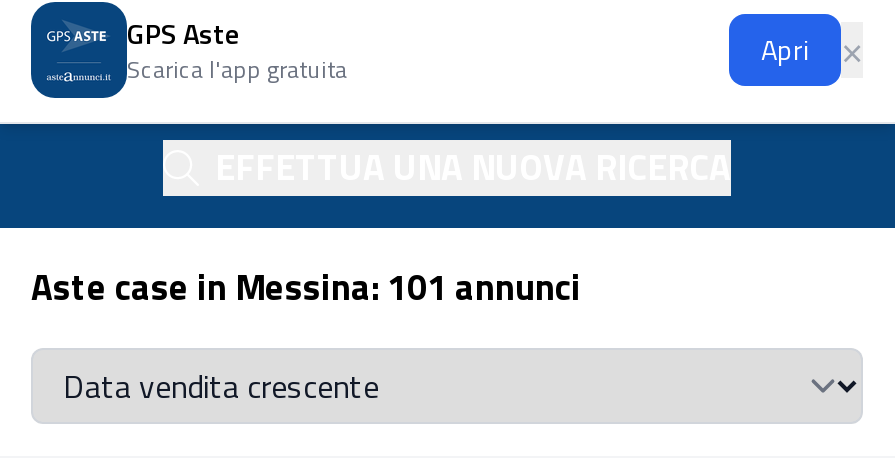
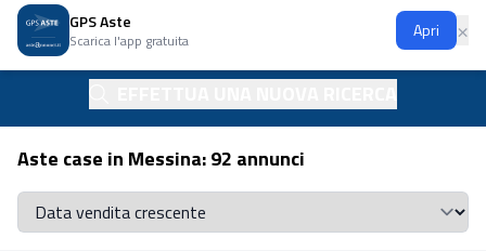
- Aste case in Messina: 101 annunci
+ Aste case in Messina: 92 annunci
